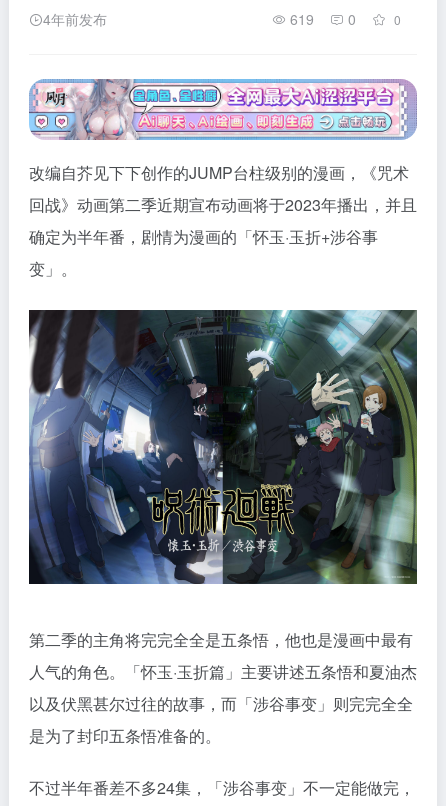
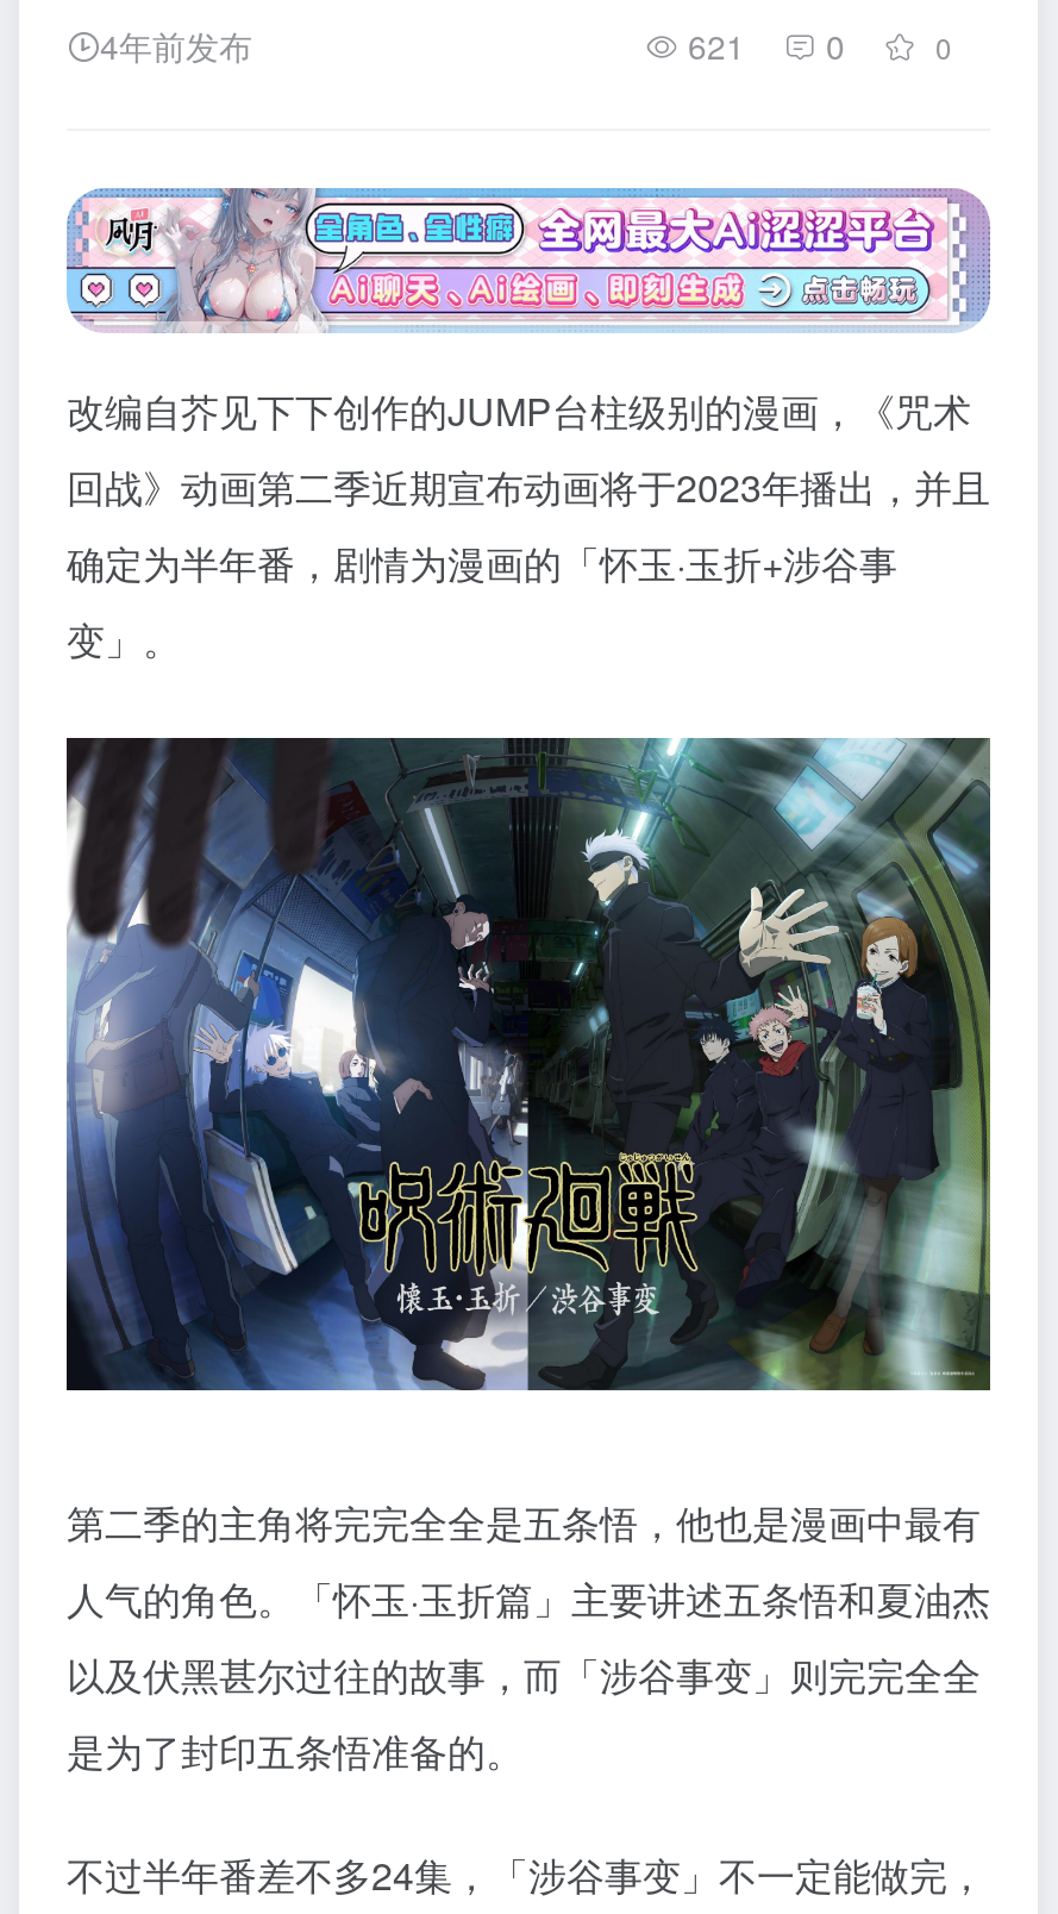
- 619 0
+ 621 0
